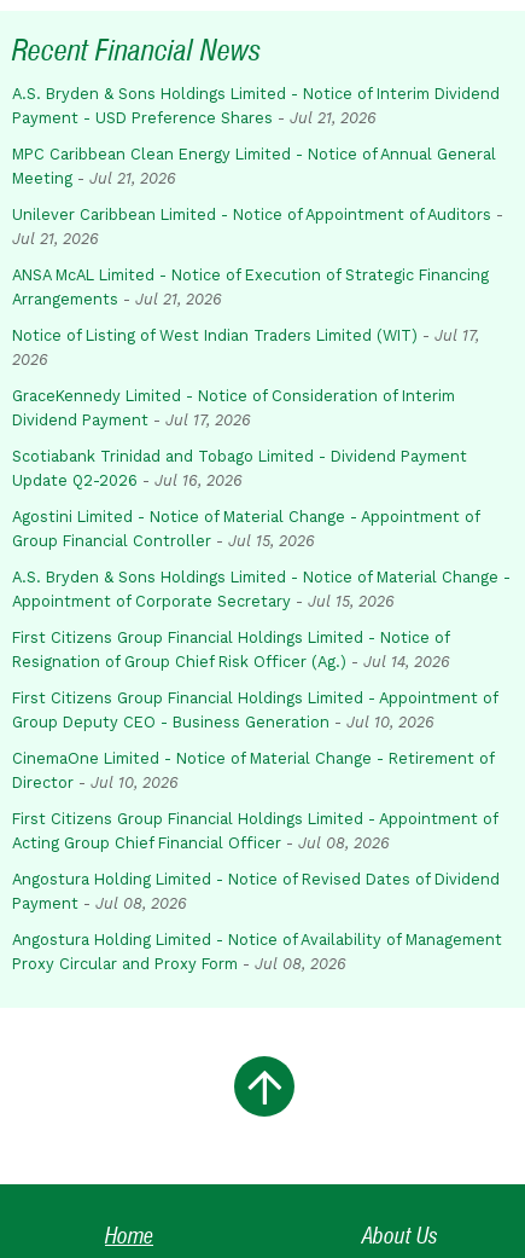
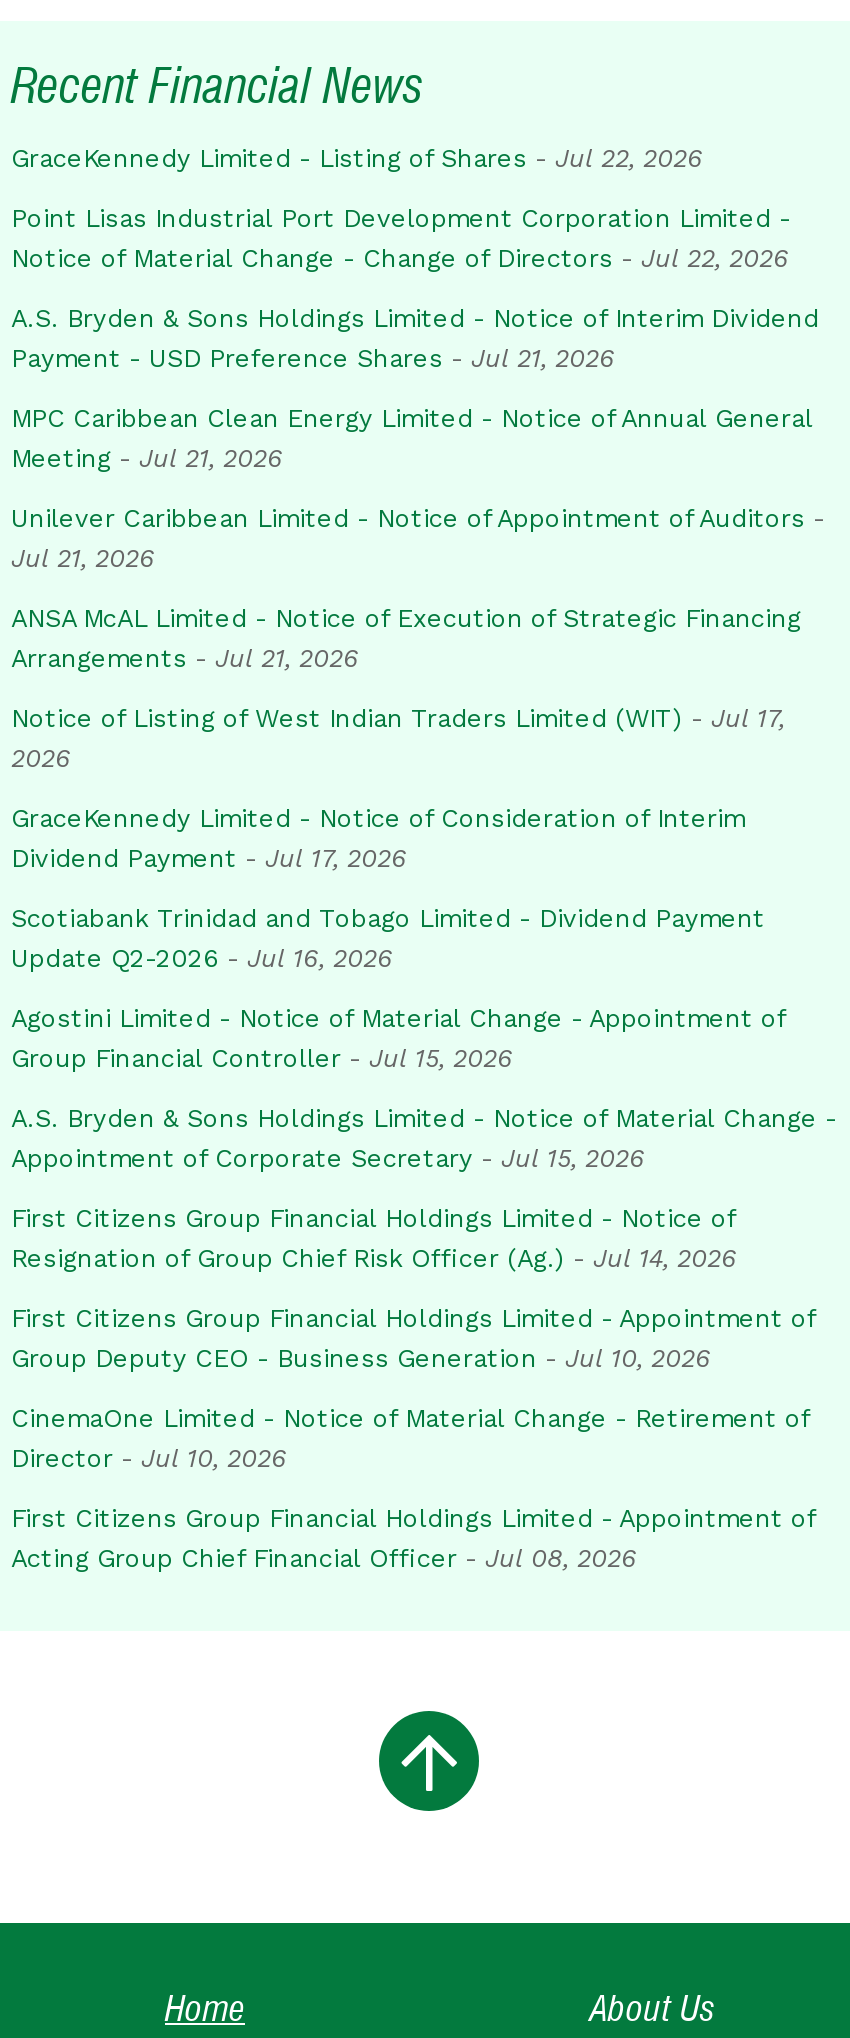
+ GraceKennedy Limited - Listing of Shares - Jul 22, 2026
+ Point Lisas Industrial Port Development Corporation Limited -
+ Notice of Material Change - Change of Directors - Jul 22, 2026

moved down: A.S. Bryden & Sons Holdings Limited - Notice of Interim Dividend | Payment - USD Preference Shares - Jul 21, 2026 | MPC Caribbean Clean Energy Limited - Notice of Annual General | ... | First Citizens Group Financial Holdings Limited - Appointment of | Acting Group Chief Financial Officer - Jul 08, 2026

- Angostura Holding Limited - Notice of Revised Dates of Dividend
- Payment - Jul 08, 2026
- Angostura Holding Limited - Notice of Availability of Management
- Proxy Circular and Proxy Form - Jul 08, 2026
